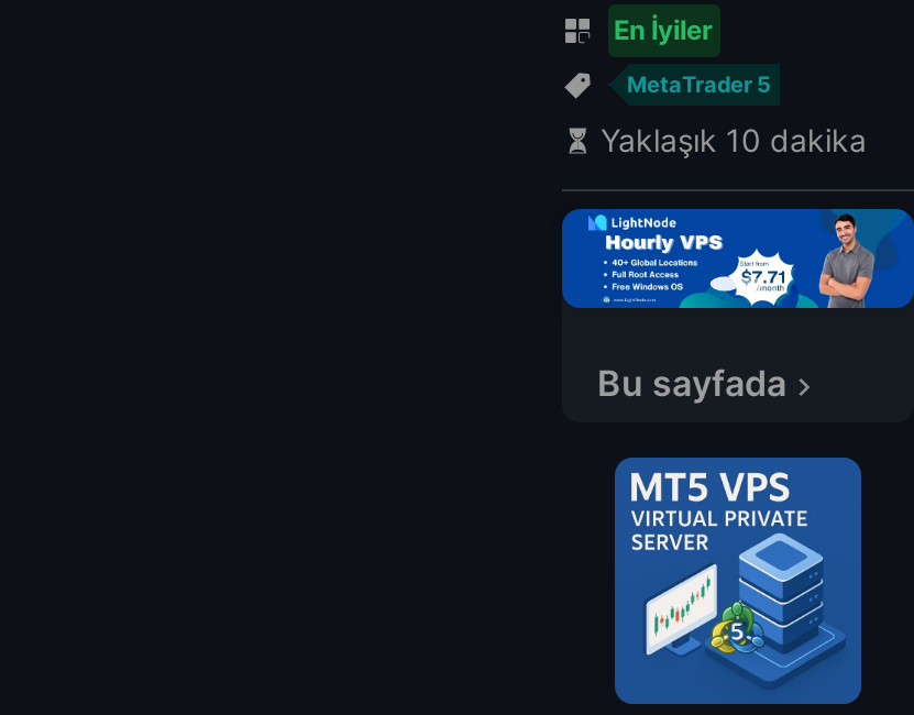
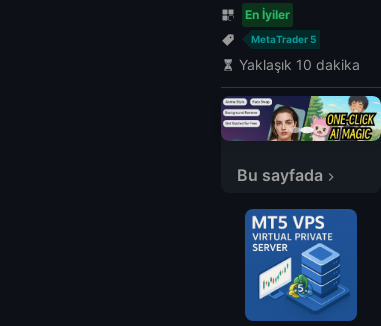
- [image]
+ [image]
